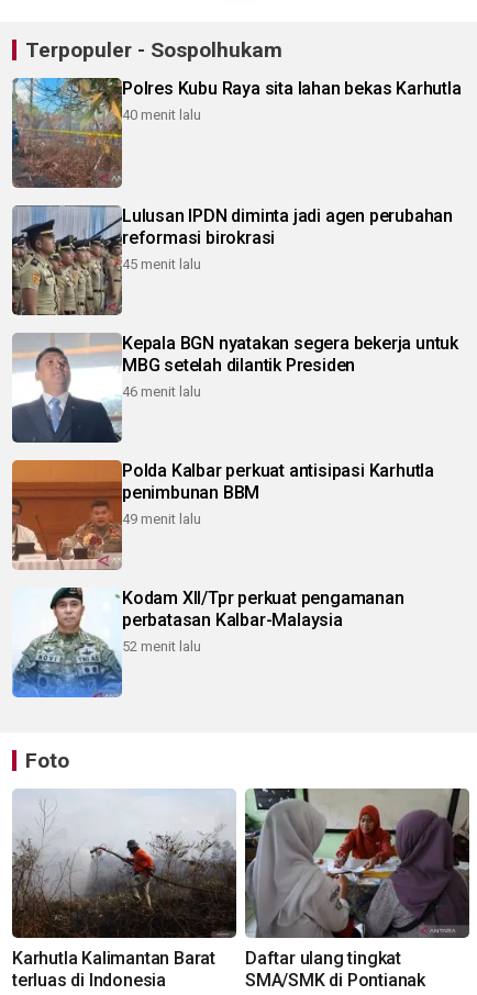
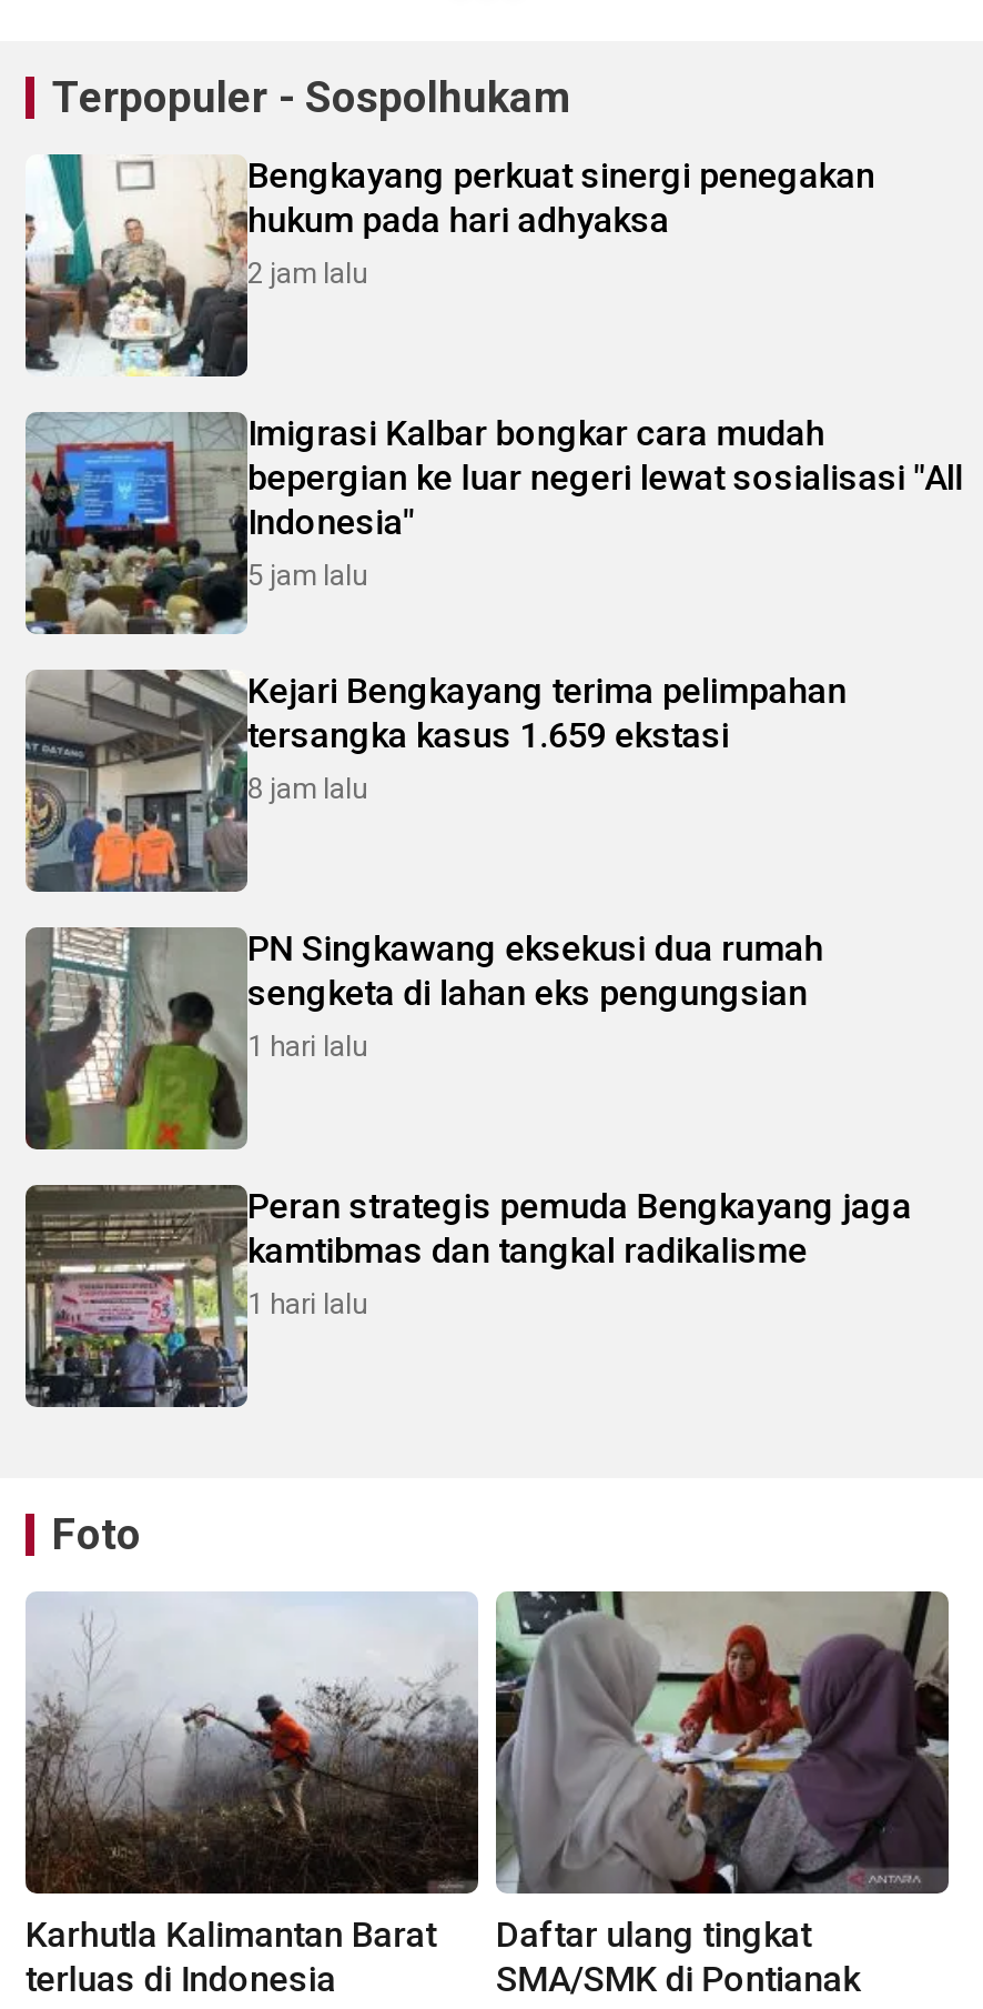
- [image]
- Polres Kubu Raya sita lahan bekas Karhutla
- 40 menit lalu
+ [image]
+ Bengkayang perkuat sinergi penegakan
+ hukum pada hari adhyaksa
+ 2 jam lalu

- [image]
- Lulusan IPDN diminta jadi agen perubahan
- reformasi birokrasi
- 45 menit lalu
+ [image]
+ Imigrasi Kalbar bongkar cara mudah
+ bepergian ke luar negeri lewat sosialisasi "All
+ Indonesia"
+ 5 jam lalu

- [image]
- Kepala BGN nyatakan segera bekerja untuk
- MBG setelah dilantik Presiden
- 46 menit lalu
+ [image]
+ Kejari Bengkayang terima pelimpahan
+ tersangka kasus 1.659 ekstasi
+ 8 jam lalu

- [image]
- Polda Kalbar perkuat antisipasi Karhutla
- penimbunan BBM
- 49 menit lalu
+ [image]
+ PN Singkawang eksekusi dua rumah
+ sengketa di lahan eks pengungsian
+ 1 hari lalu

- [image]
- Kodam XII/Tpr perkuat pengamanan
- perbatasan Kalbar-Malaysia
- 52 menit lalu
+ [image]
+ Peran strategis pemuda Bengkayang jaga
+ kamtibmas dan tangkal radikalisme
+ 1 hari lalu
